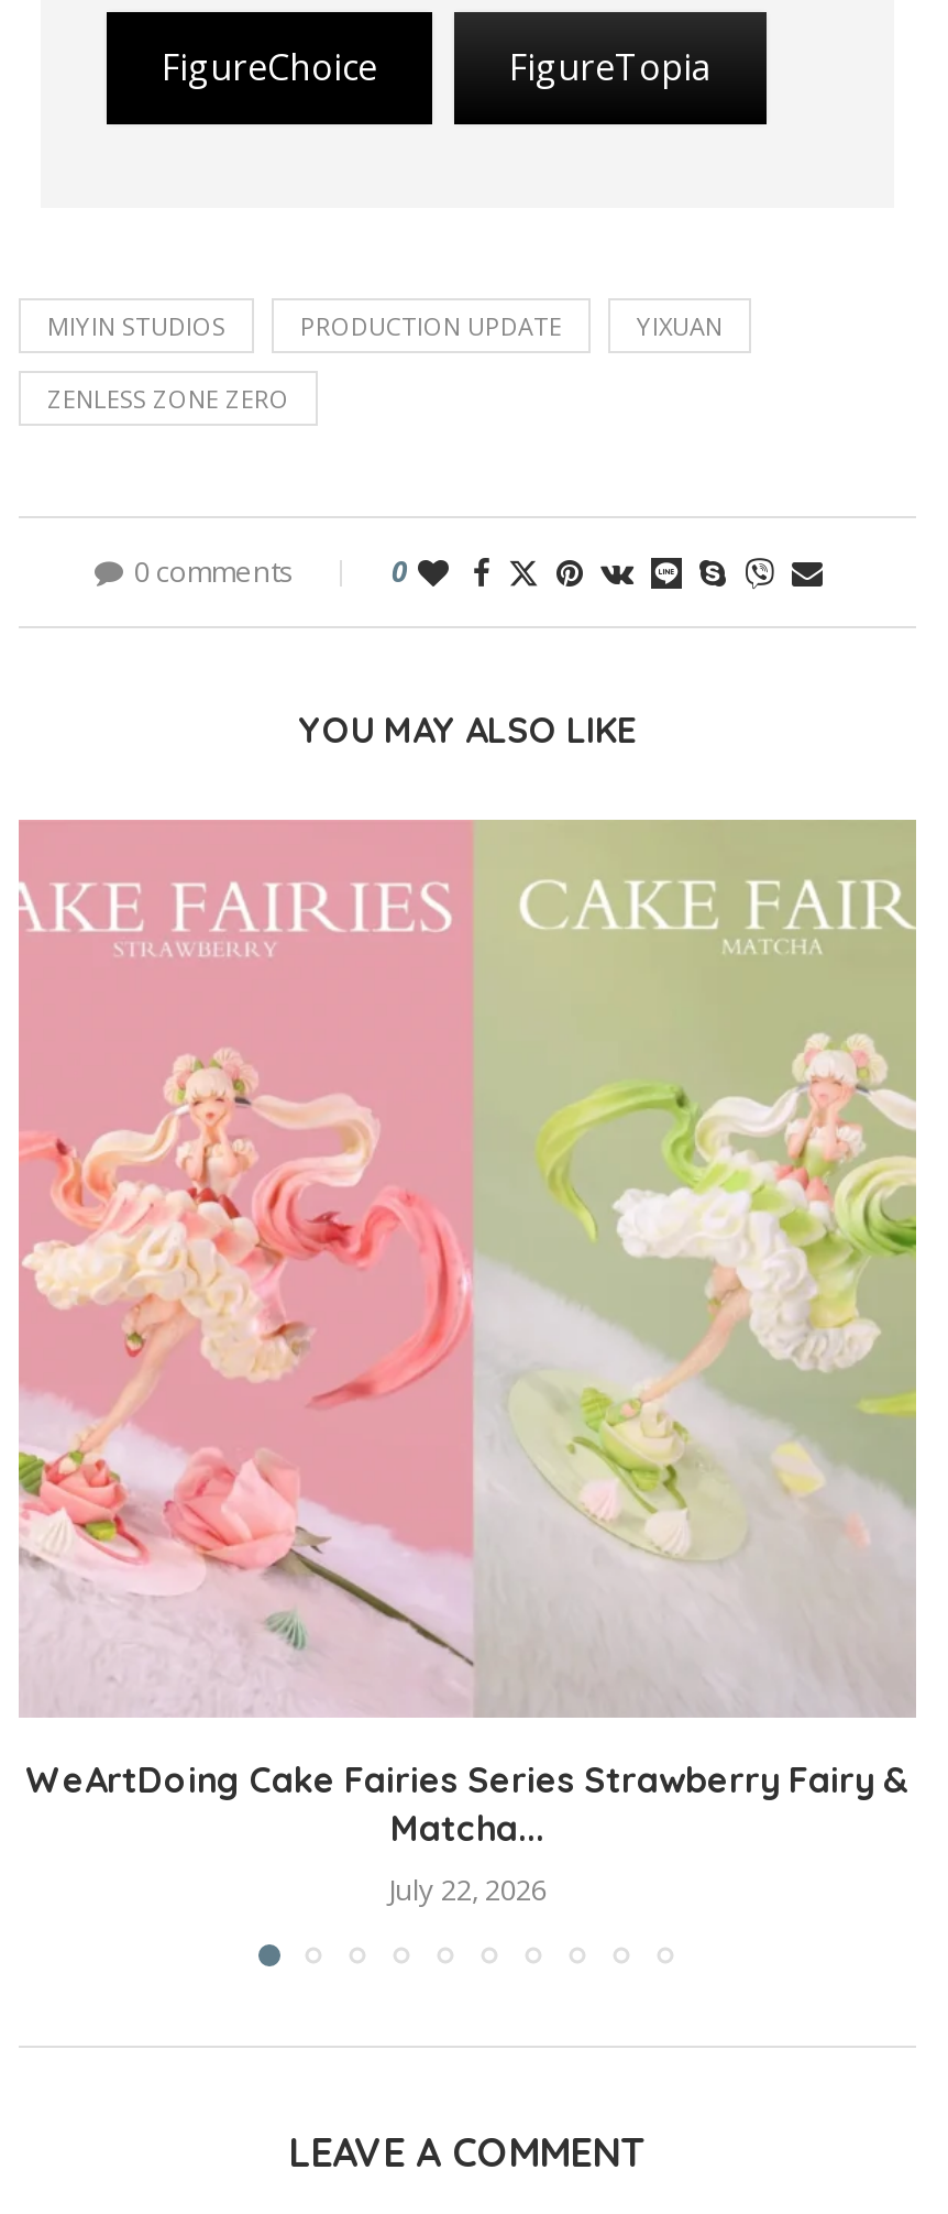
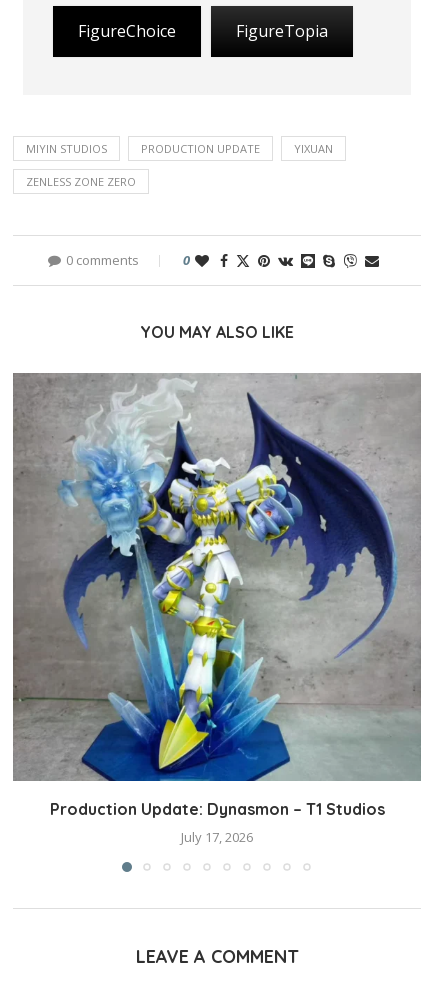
- [image]
- WeArtDoing Cake Fairies Series Strawberry Fairy &
- Matcha...
- July 22, 2026
+ [image]
+ Production Update: Dynasmon – T1 Studios
+ July 17, 2026
